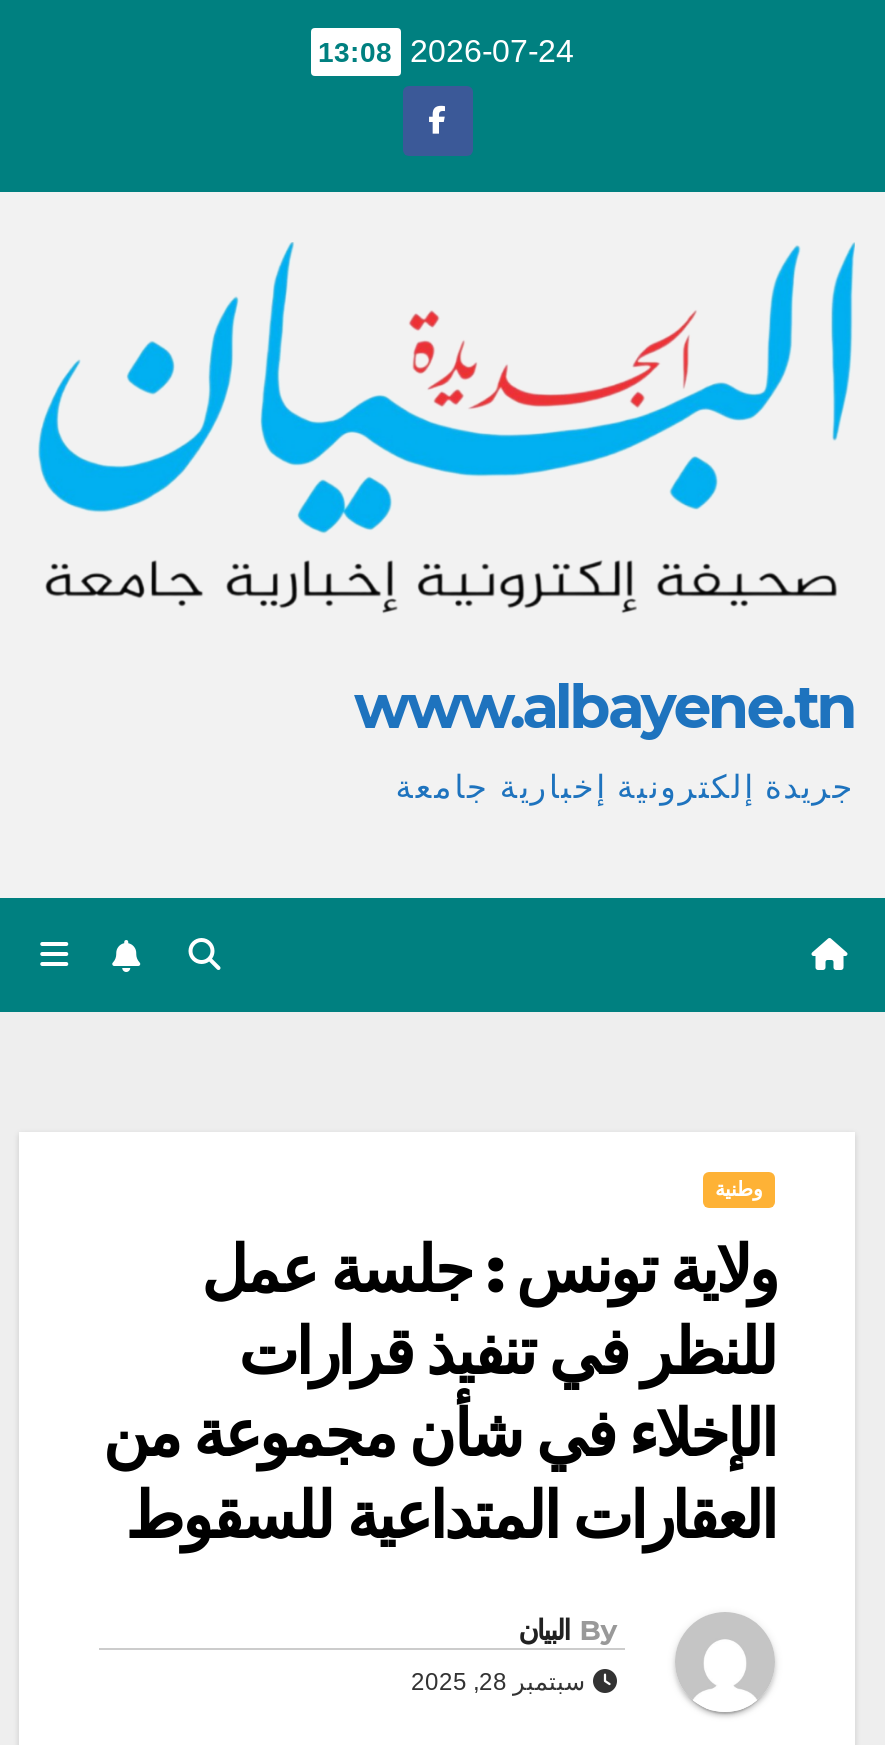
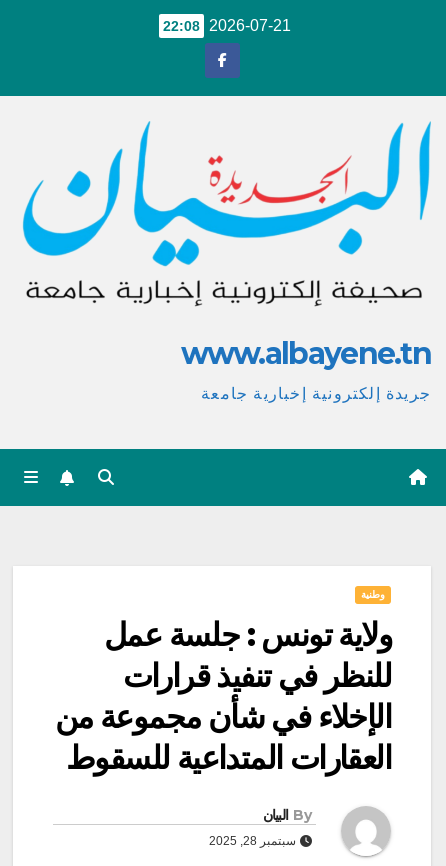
- 13:08
+ 22:08

- 2026-07-24
+ 2026-07-21
